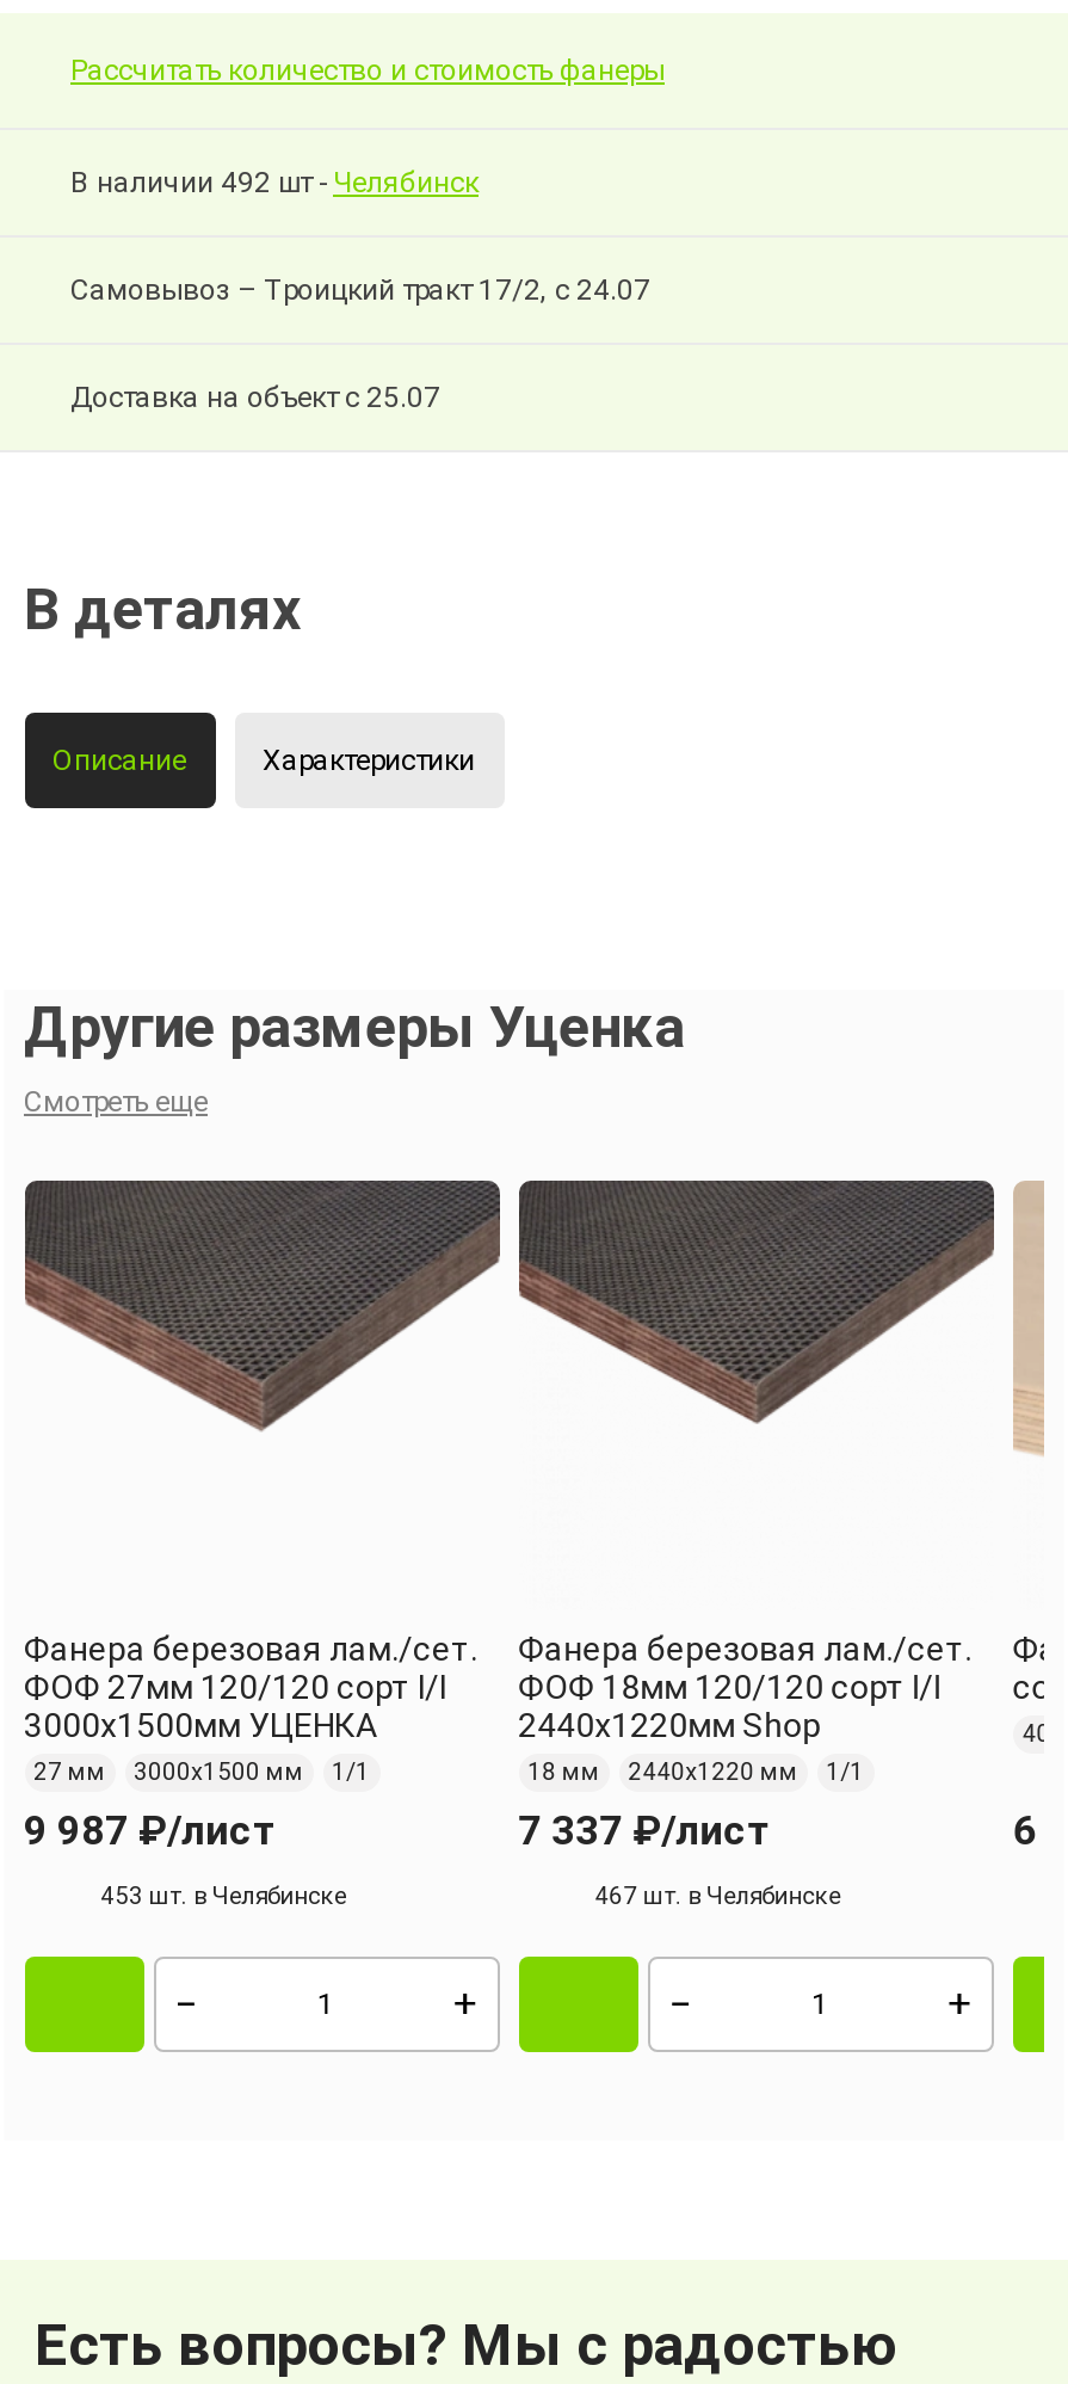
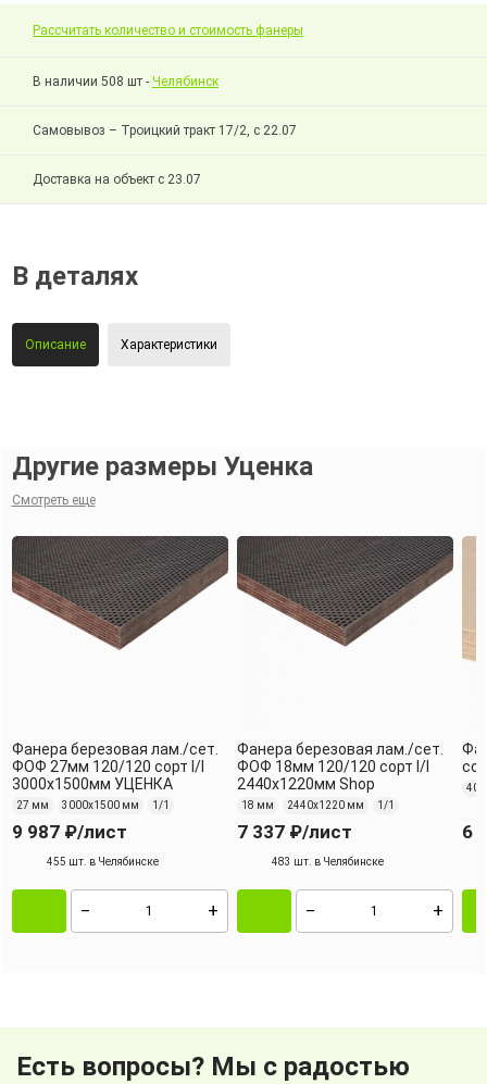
- В наличии 492 шт - Челябинск
+ В наличии 508 шт - Челябинск

- Самовывоз – Троицкий тракт 17/2, с 24.07
+ Самовывоз – Троицкий тракт 17/2, с 22.07

- Доставка на объект с 25.07
+ Доставка на объект с 23.07

- 453 шт. в Челябинске
+ 455 шт. в Челябинске

- 467 шт. в Челябинске
+ 483 шт. в Челябинске
